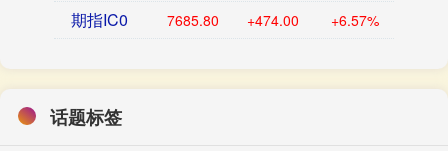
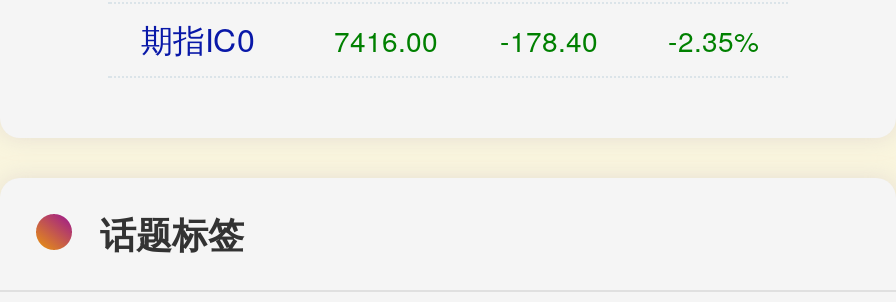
- 7685.80
+ 7416.00

- +474.00
+ -178.40

- +6.57%
+ -2.35%
